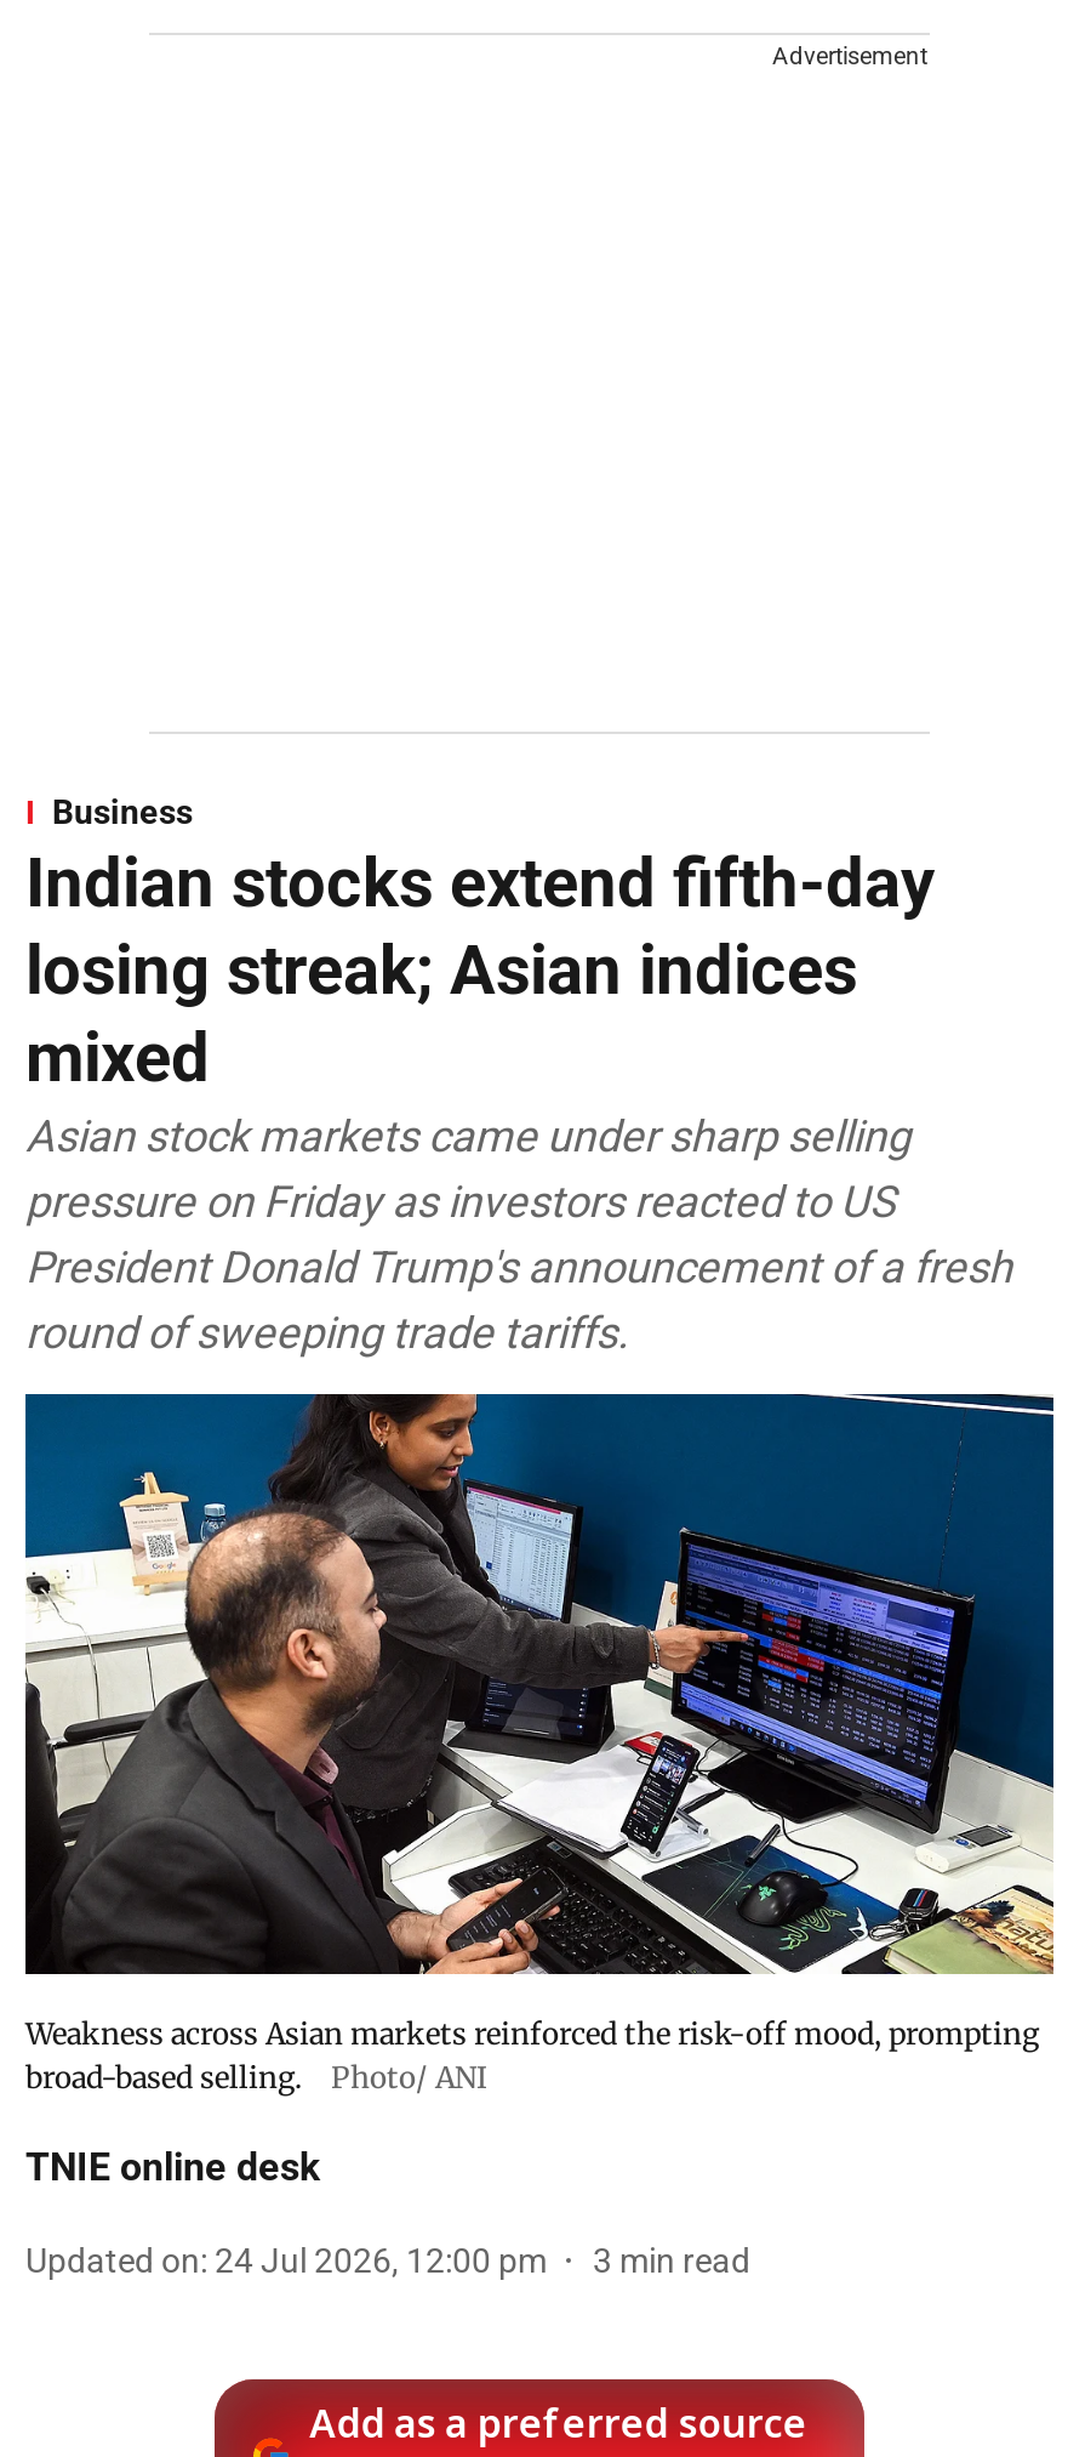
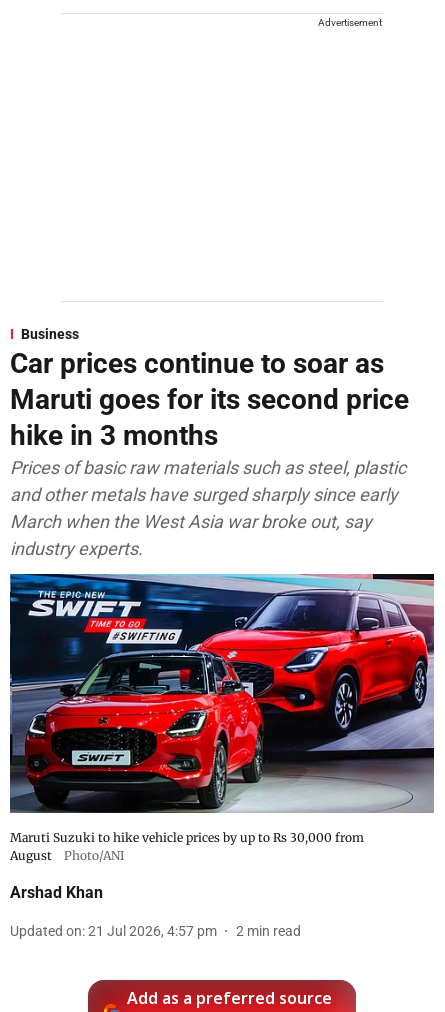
- Indian stocks extend fifth-day
- losing streak; Asian indices
- mixed
- Asian stock markets came under sharp selling
- pressure on Friday as investors reacted to US
- President Donald Trump's announcement of a fresh
- round of sweeping trade tariffs.
+ Car prices continue to soar as
+ Maruti goes for its second price
+ hike in 3 months
+ Prices of basic raw materials such as steel, plastic
+ and other metals have surged sharply since early
+ March when the West Asia war broke out, say
+ industry experts.

- [image]
- Weakness across Asian markets reinforced the risk-off mood, prompting
- broad-based selling.
- Photo/ ANI
+ [image]
+ Maruti Suzuki to hike vehicle prices by up to Rs 30,000 from
+ August
+ Photo/ANI

- TNIE online desk
+ Arshad Khan

- Updated on: 24 Jul 2026, 12:00 pm
- 3 min read
+ Updated on: 21 Jul 2026, 4:57 pm
+ 2 min read
